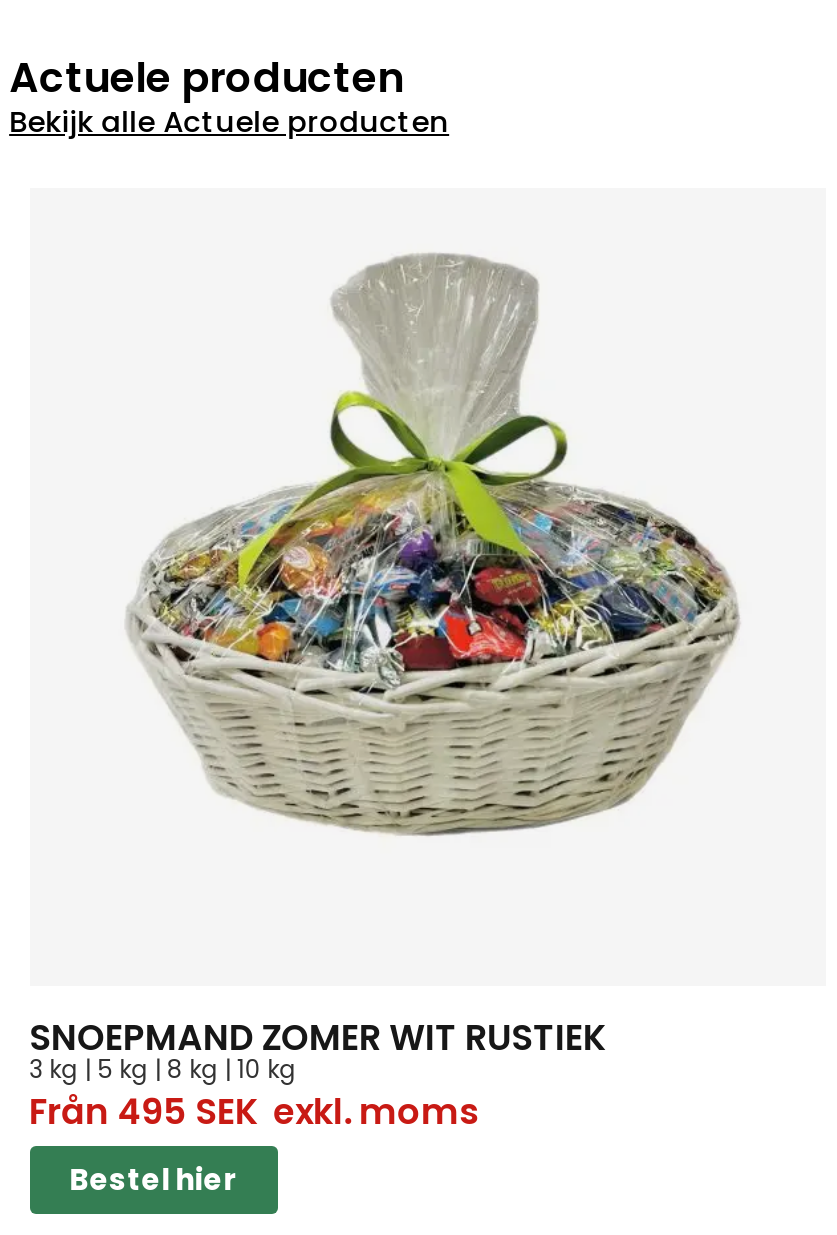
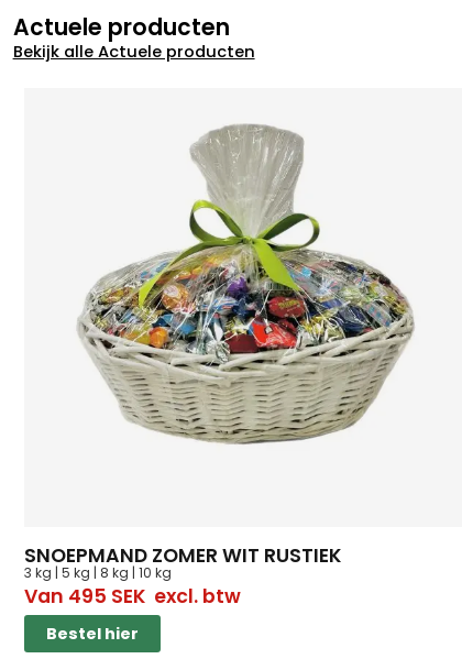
- Från 495 SEK exkl. moms
+ Van 495 SEK excl. btw
